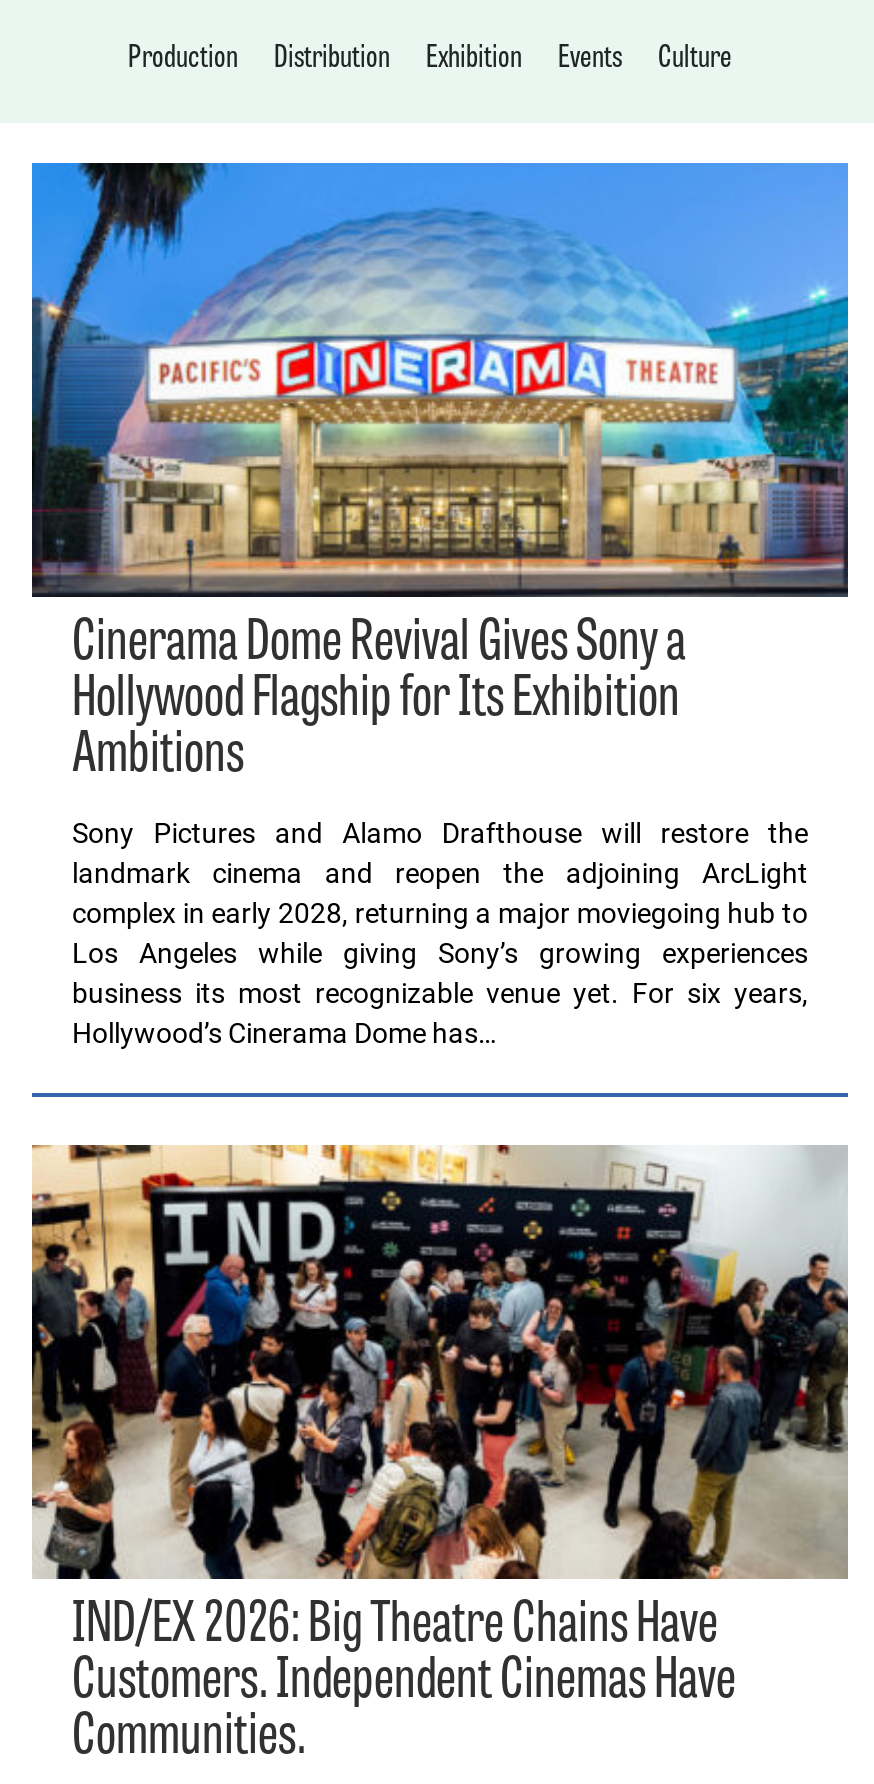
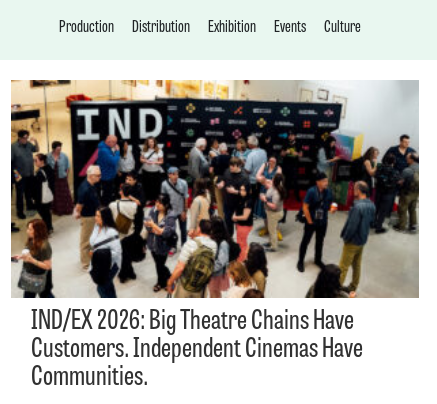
- [image]
- Cinerama Dome Revival Gives Sony a
- Hollywood Flagship for Its Exhibition
- Ambitions
- Sony Pictures and Alamo Drafthouse will restore the
- landmark cinema and reopen the adjoining ArcLight
- complex in early 2028, returning a major moviegoing hub to
- Los Angeles while giving Sony’s growing experiences
- business its most recognizable venue yet. For six years,
- Hollywood’s Cinerama Dome has…
